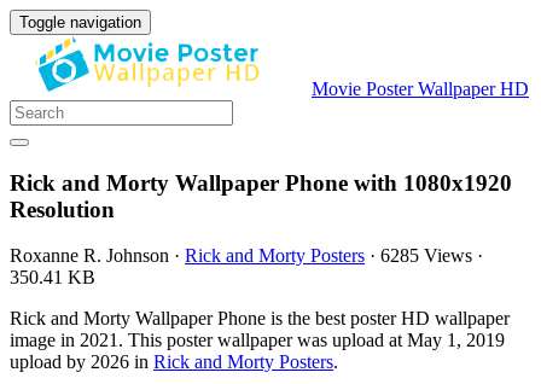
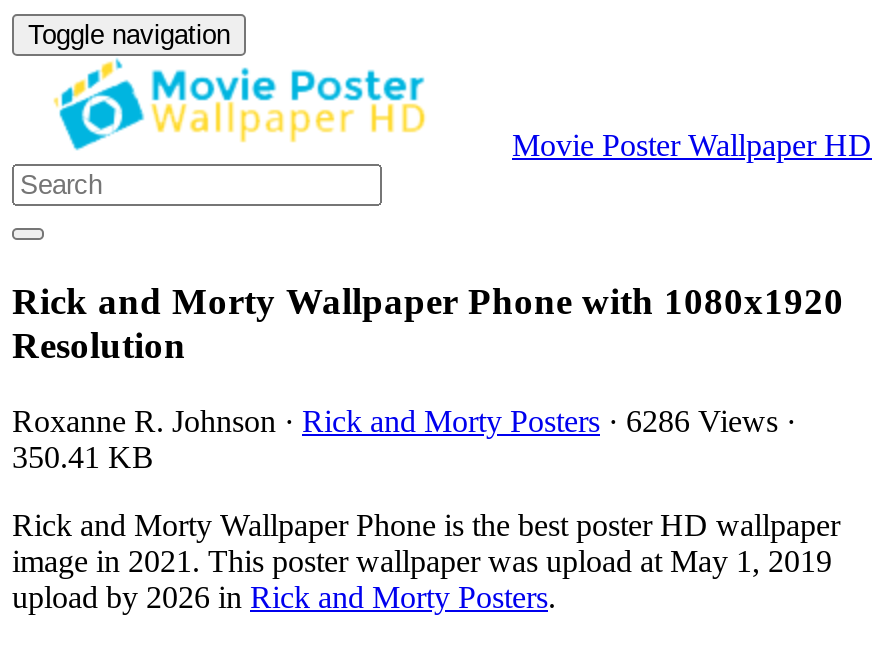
- Roxanne R. Johnson · Rick and Morty Posters · 6285 Views ·
+ Roxanne R. Johnson · Rick and Morty Posters · 6286 Views ·
